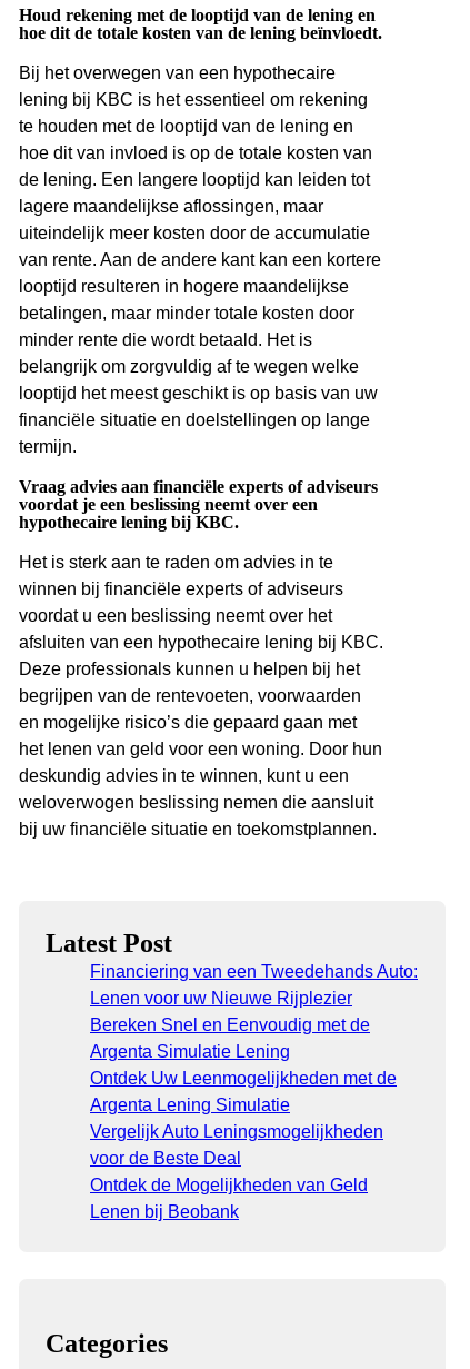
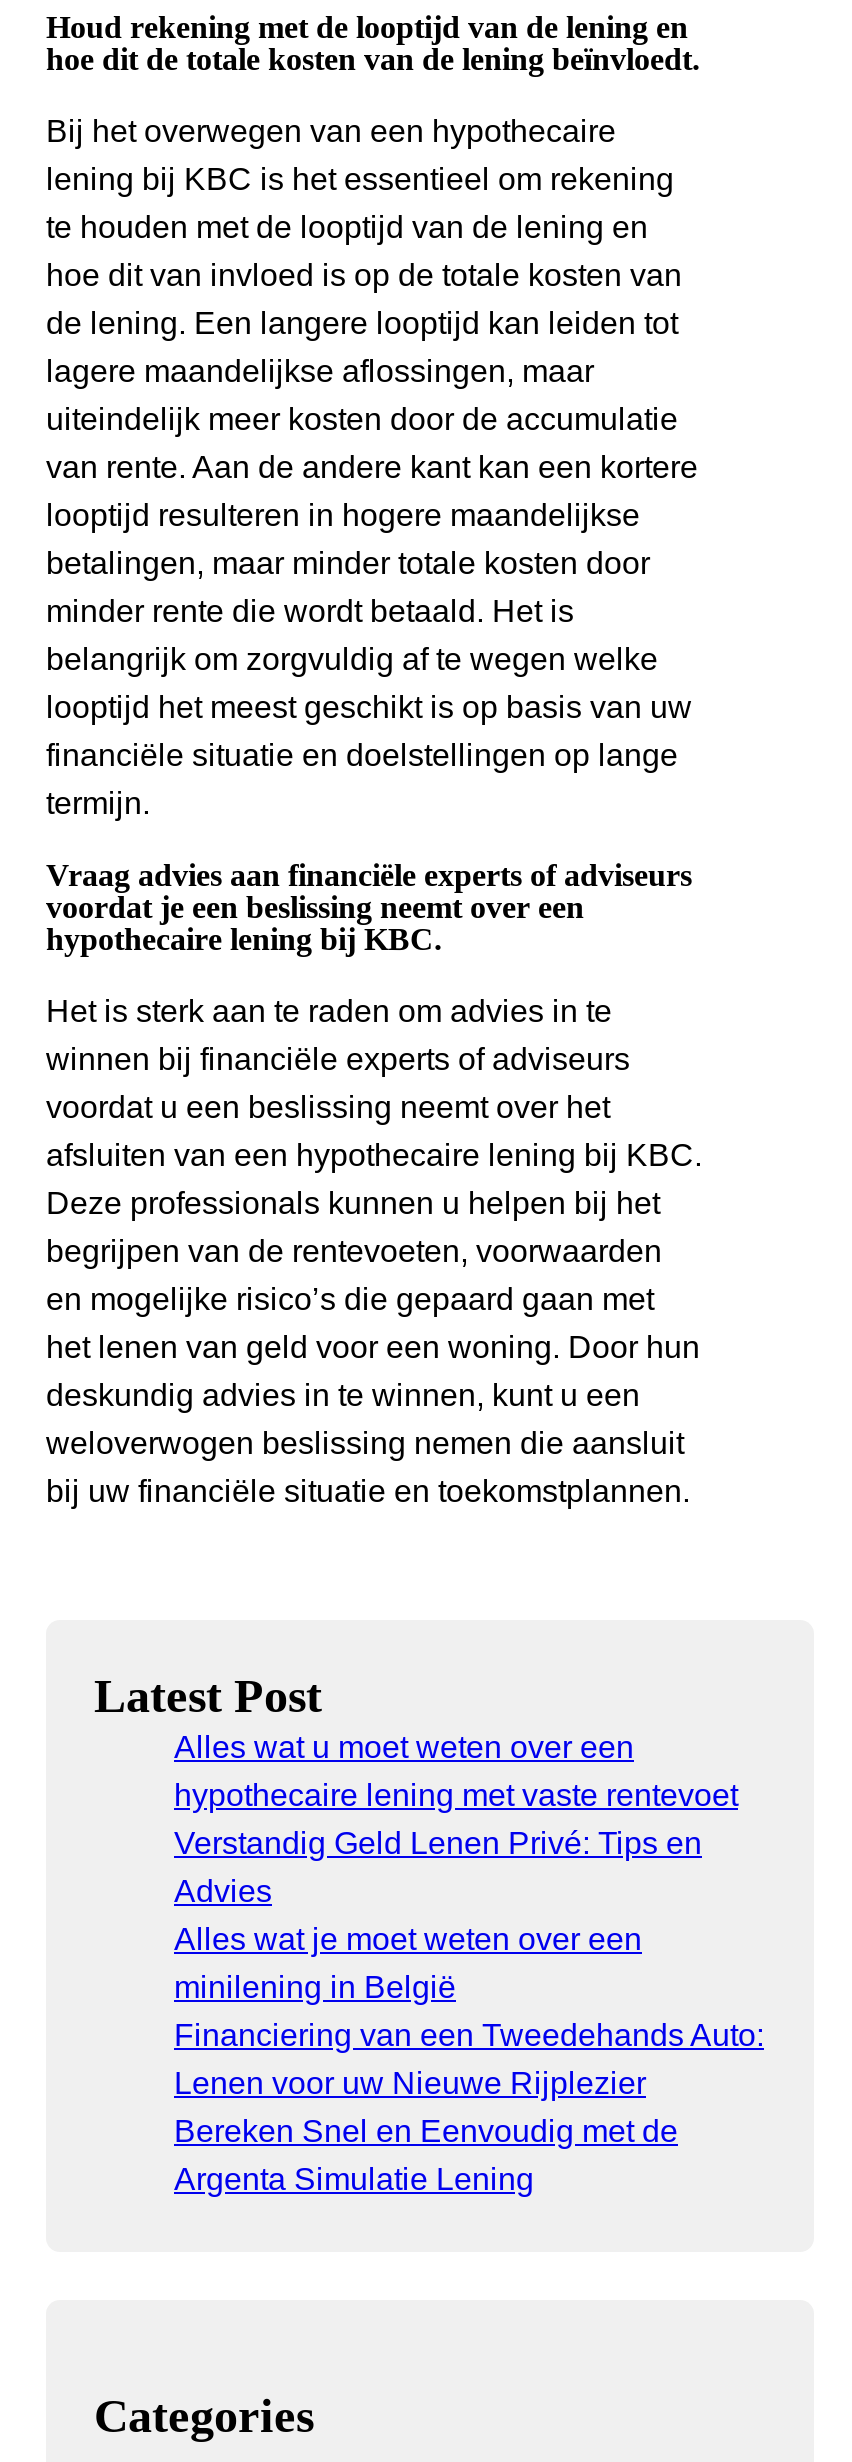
+ Alles wat u moet weten over een
+ hypothecaire lening met vaste rentevoet
+ Verstandig Geld Lenen Privé: Tips en
+ Advies
+ Alles wat je moet weten over een
+ minilening in België

moved down: Financiering van een Tweedehands Auto: | Lenen voor uw Nieuwe Rijplezier | Bereken Snel en Eenvoudig met de | Argenta Simulatie Lening

- Ontdek Uw Leenmogelijkheden met de
- Argenta Lening Simulatie
- Vergelijk Auto Leningsmogelijkheden
- voor de Beste Deal
- Ontdek de Mogelijkheden van Geld
- Lenen bij Beobank
